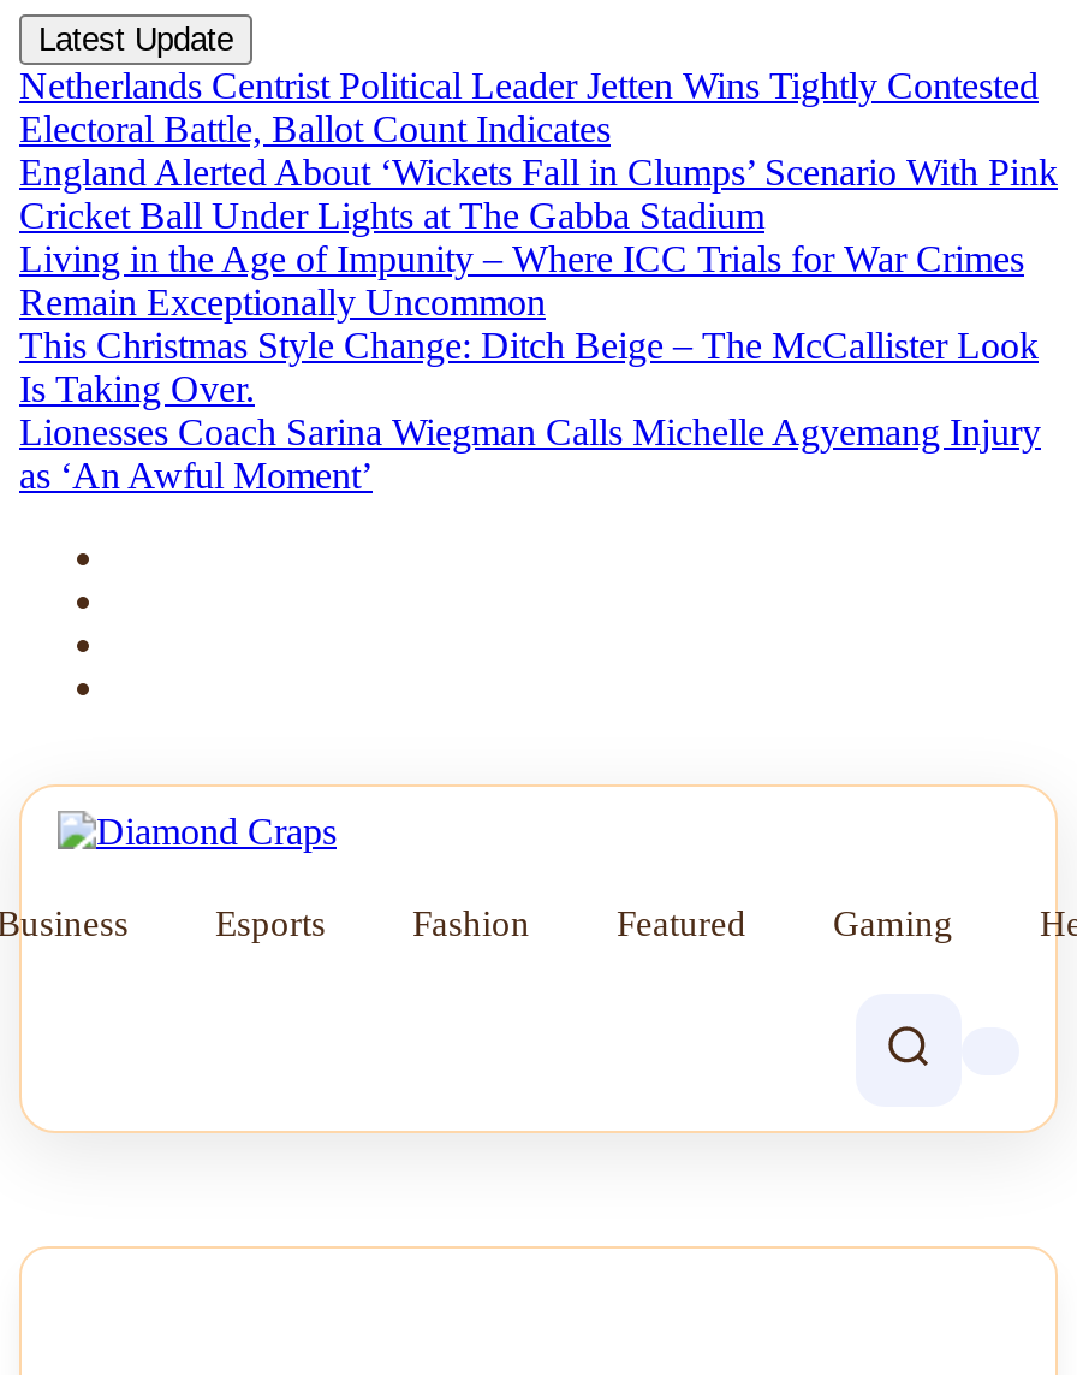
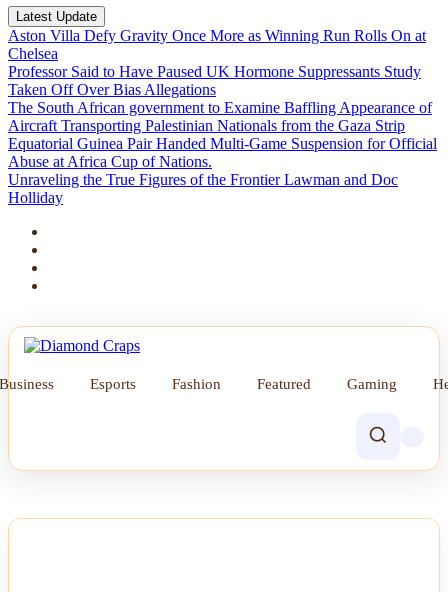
- Netherlands Centrist Political Leader Jetten Wins Tightly Contested
- Electoral Battle, Ballot Count Indicates
- England Alerted About ‘Wickets Fall in Clumps’ Scenario With Pink
- Cricket Ball Under Lights at The Gabba Stadium
- Living in the Age of Impunity – Where ICC Trials for War Crimes
- Remain Exceptionally Uncommon
- This Christmas Style Change: Ditch Beige – The McCallister Look
- Is Taking Over.
- Lionesses Coach Sarina Wiegman Calls Michelle Agyemang Injury
- as ‘An Awful Moment’
+ Aston Villa Defy Gravity Once More as Winning Run Rolls On at
+ Chelsea
+ Professor Said to Have Paused UK Hormone Suppressants Study
+ Taken Off Over Bias Allegations
+ The South African government to Examine Baffling Appearance of
+ Aircraft Transporting Palestinian Nationals from the Gaza Strip
+ Equatorial Guinea Pair Handed Multi-Game Suspension for Official
+ Abuse at Africa Cup of Nations.
+ Unraveling the True Figures of the Frontier Lawman and Doc
+ Holliday
